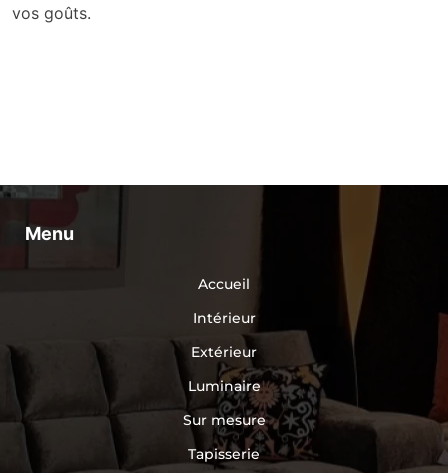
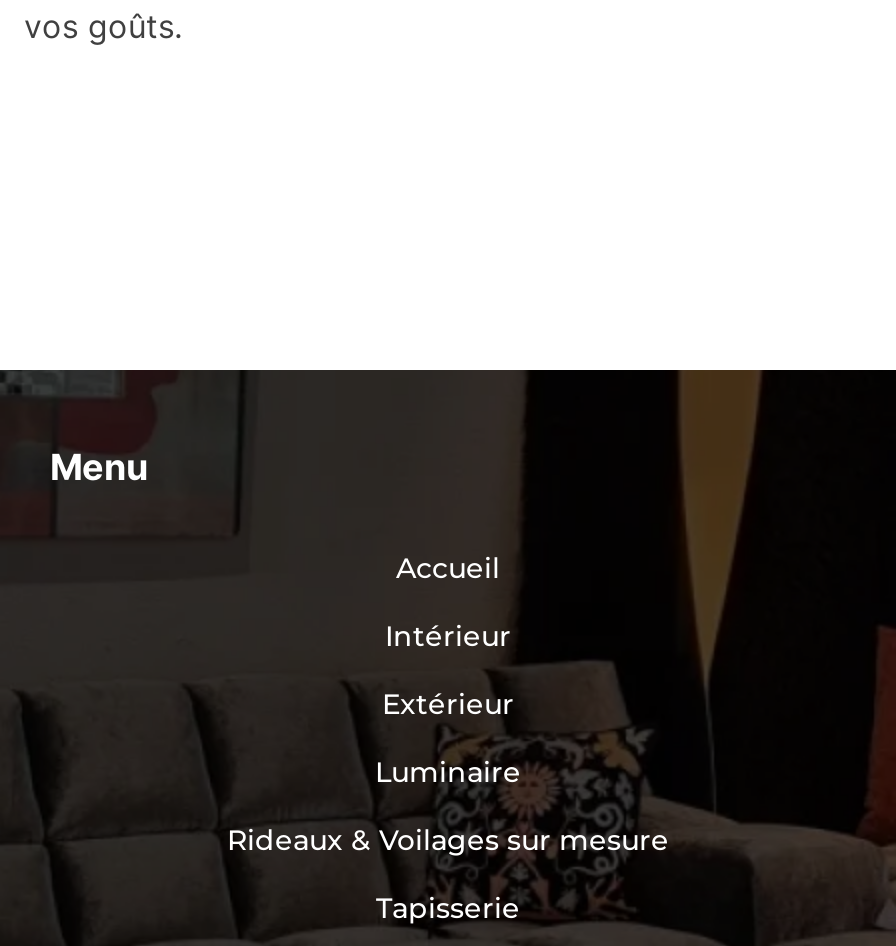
- Sur mesure
+ Rideaux & Voilages sur mesure
